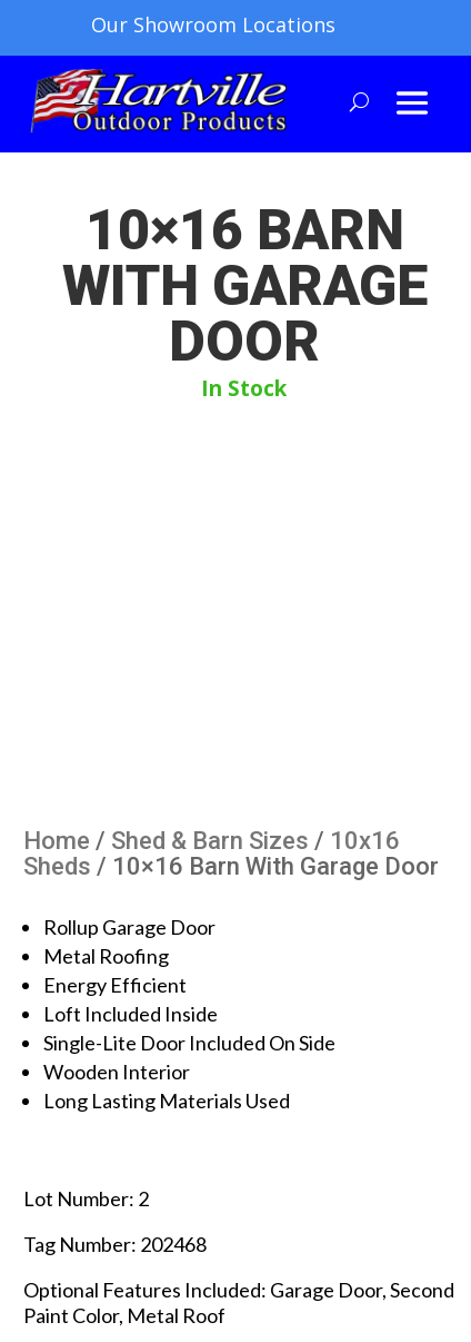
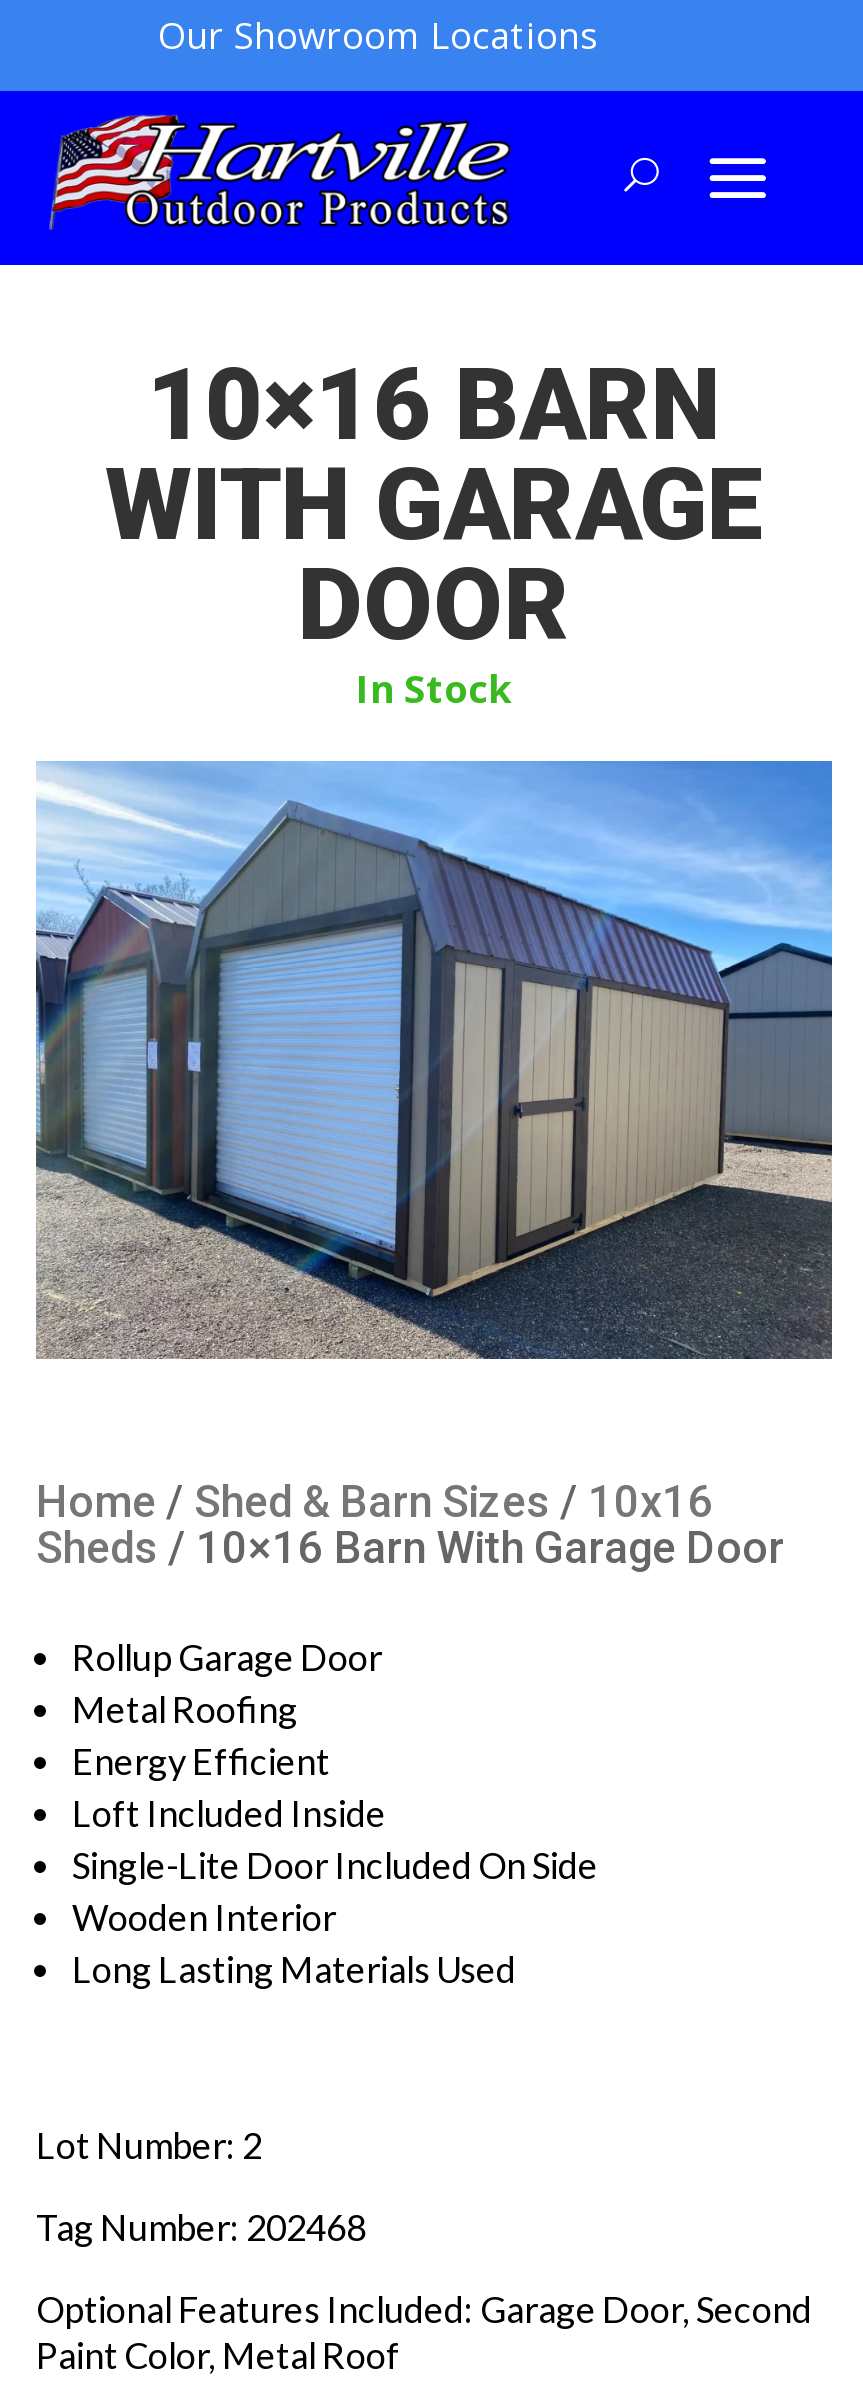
+ [image]
